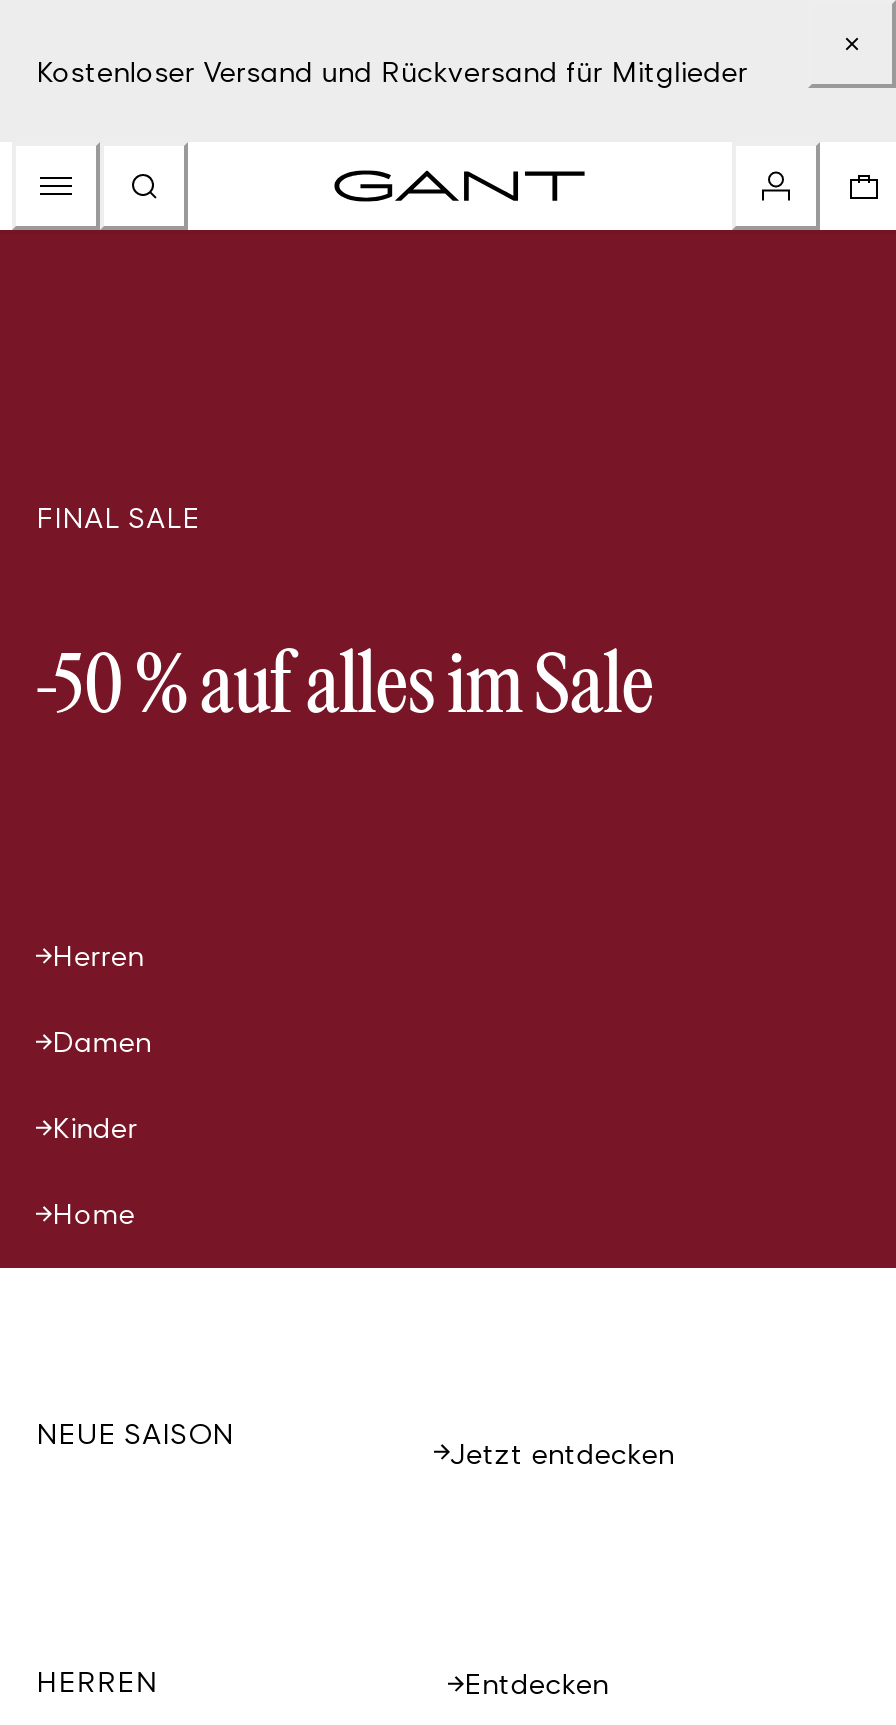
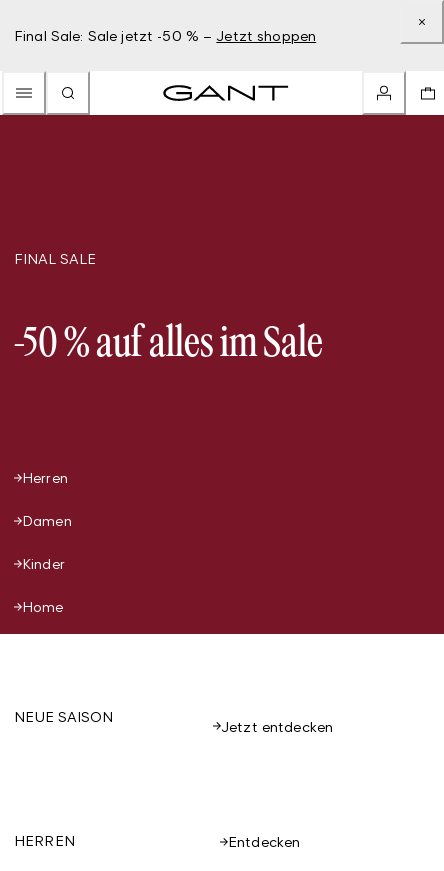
- Kostenloser Versand und Rückversand für Mitglieder
+ Final Sale: Sale jetzt -50 % – Jetzt shoppen
